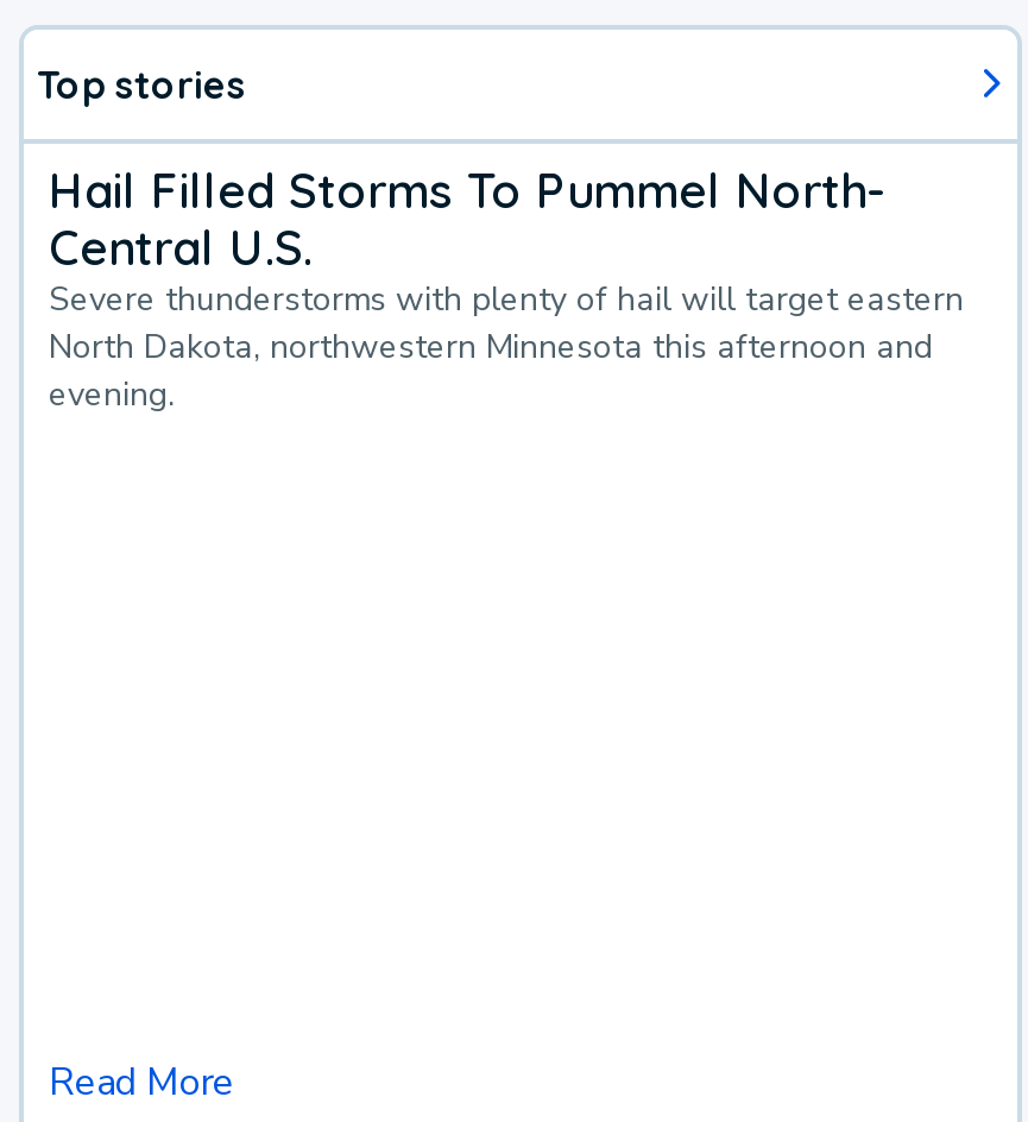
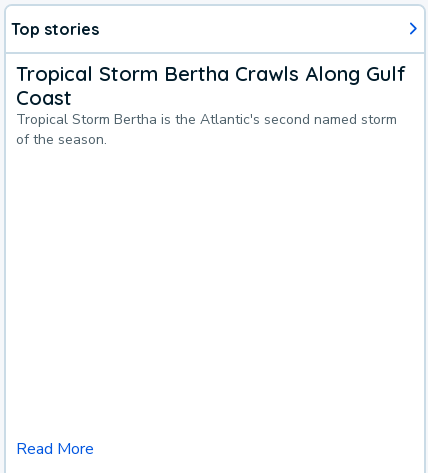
- Hail Filled Storms To Pummel North-
- Central U.S.
- Severe thunderstorms with plenty of hail will target eastern
- North Dakota, northwestern Minnesota this afternoon and
- evening.
+ Tropical Storm Bertha Crawls Along Gulf
+ Coast
+ Tropical Storm Bertha is the Atlantic's second named storm
+ of the season.
